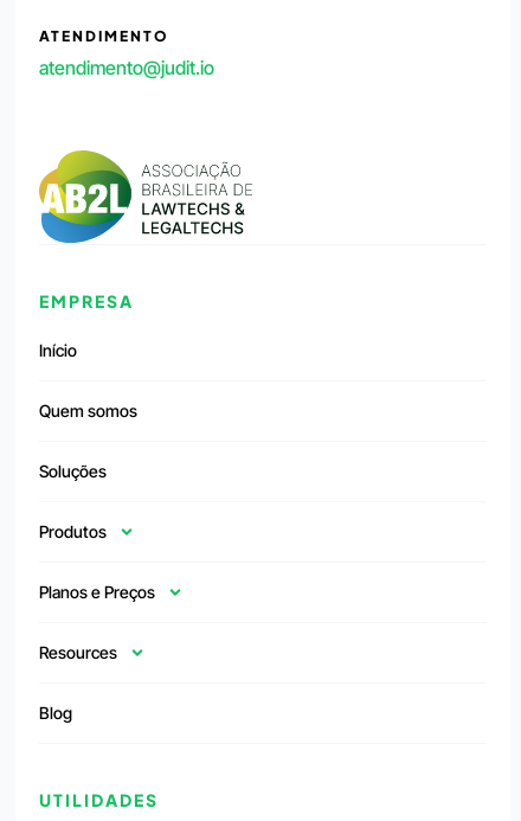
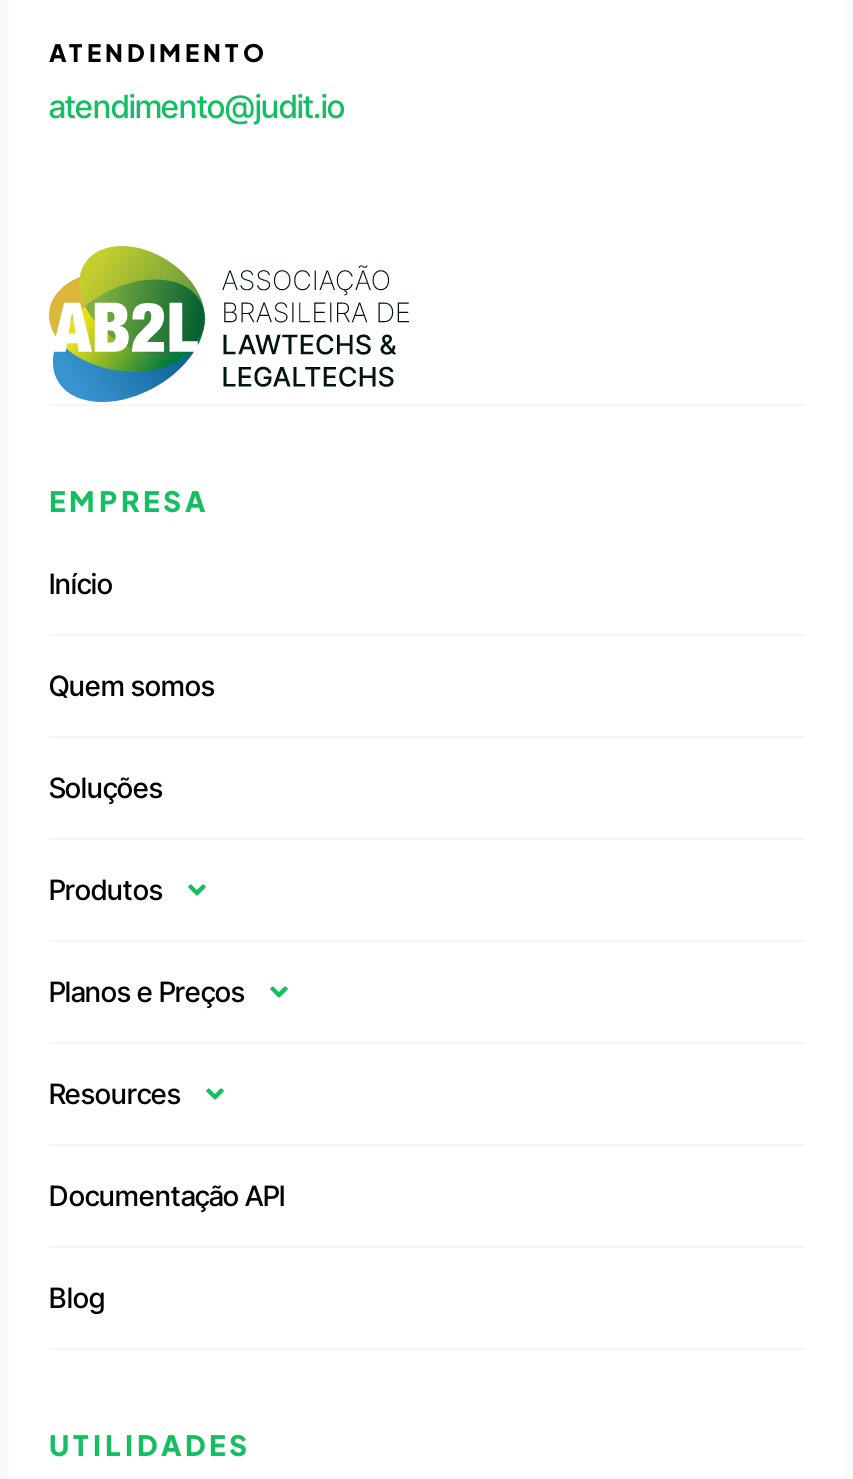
+ Documentação API
